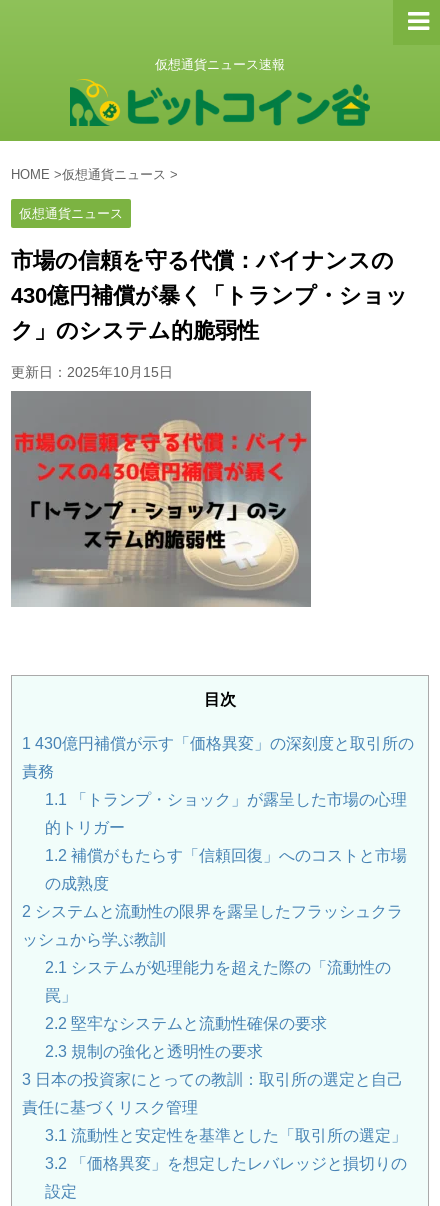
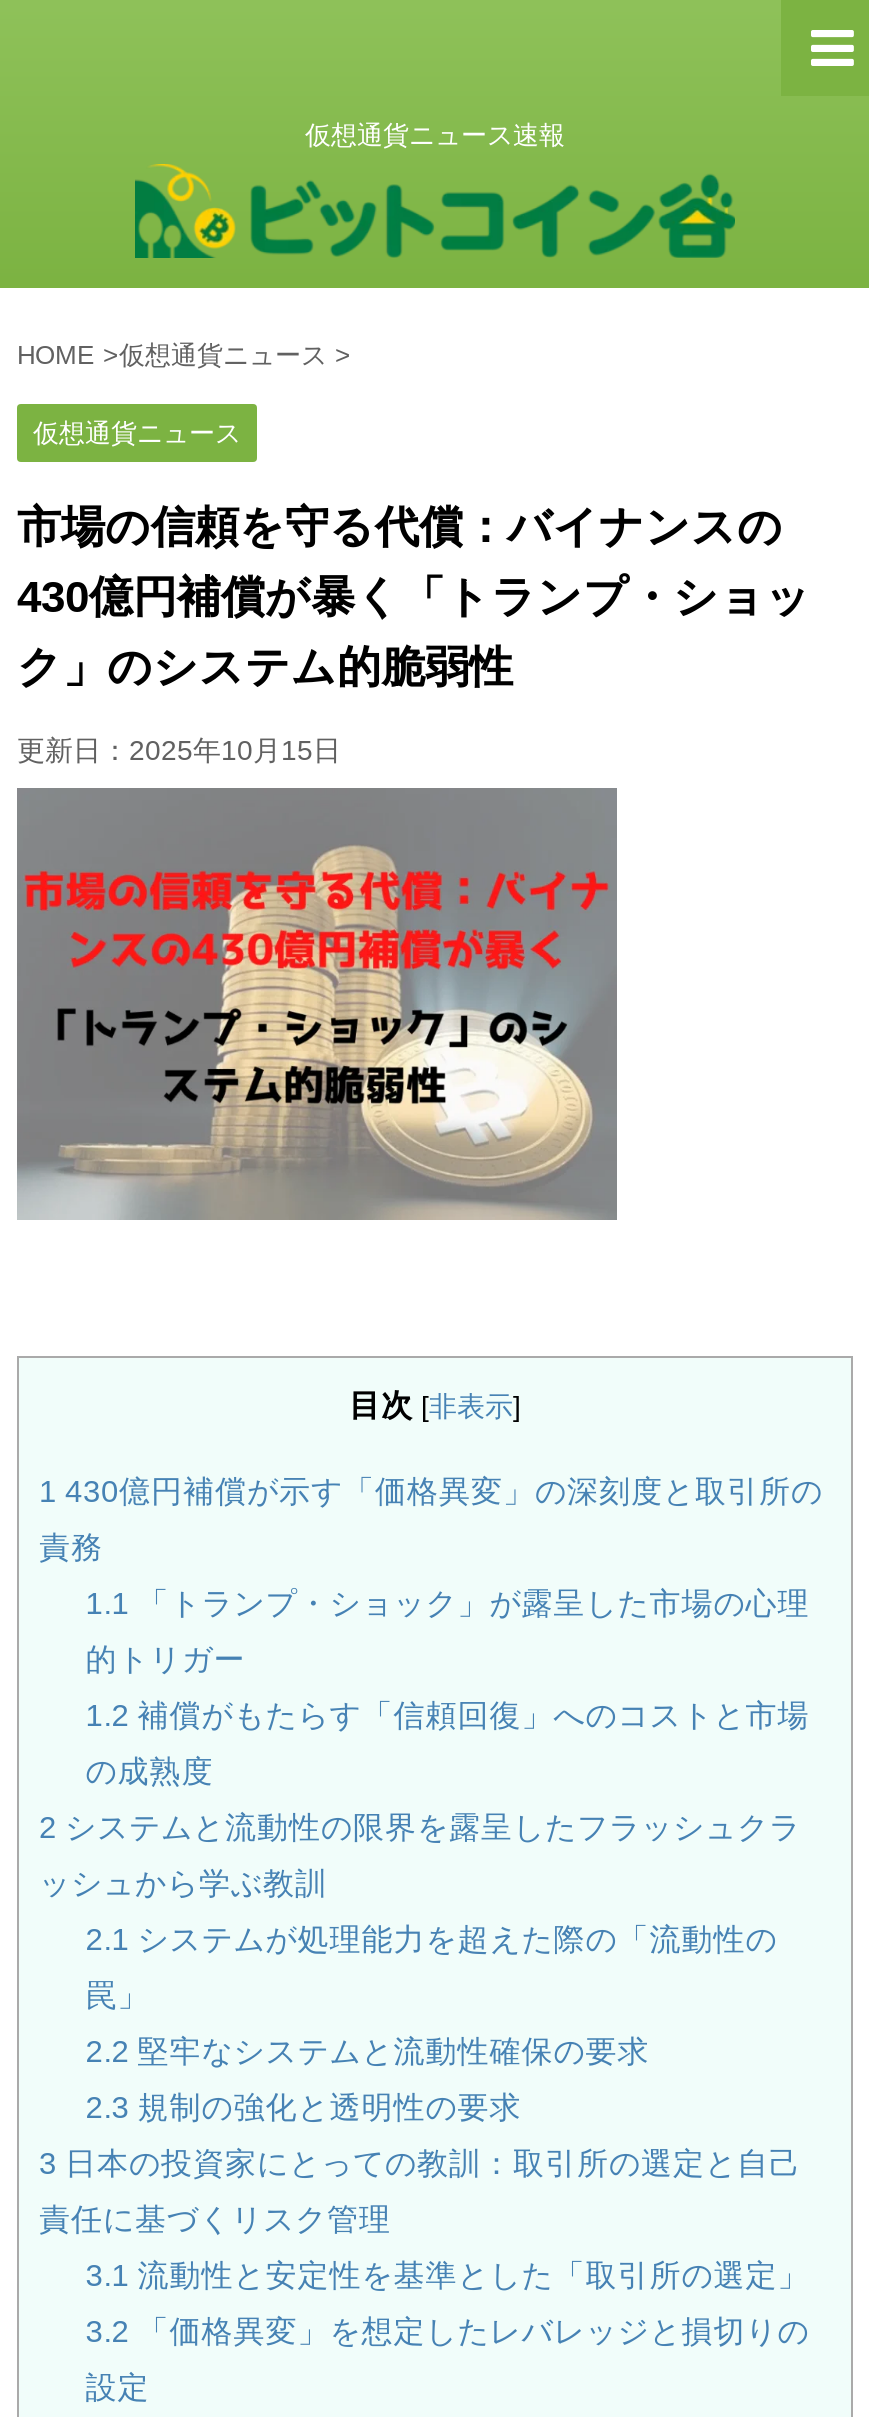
- 目次
+ 目次 [非表示]
